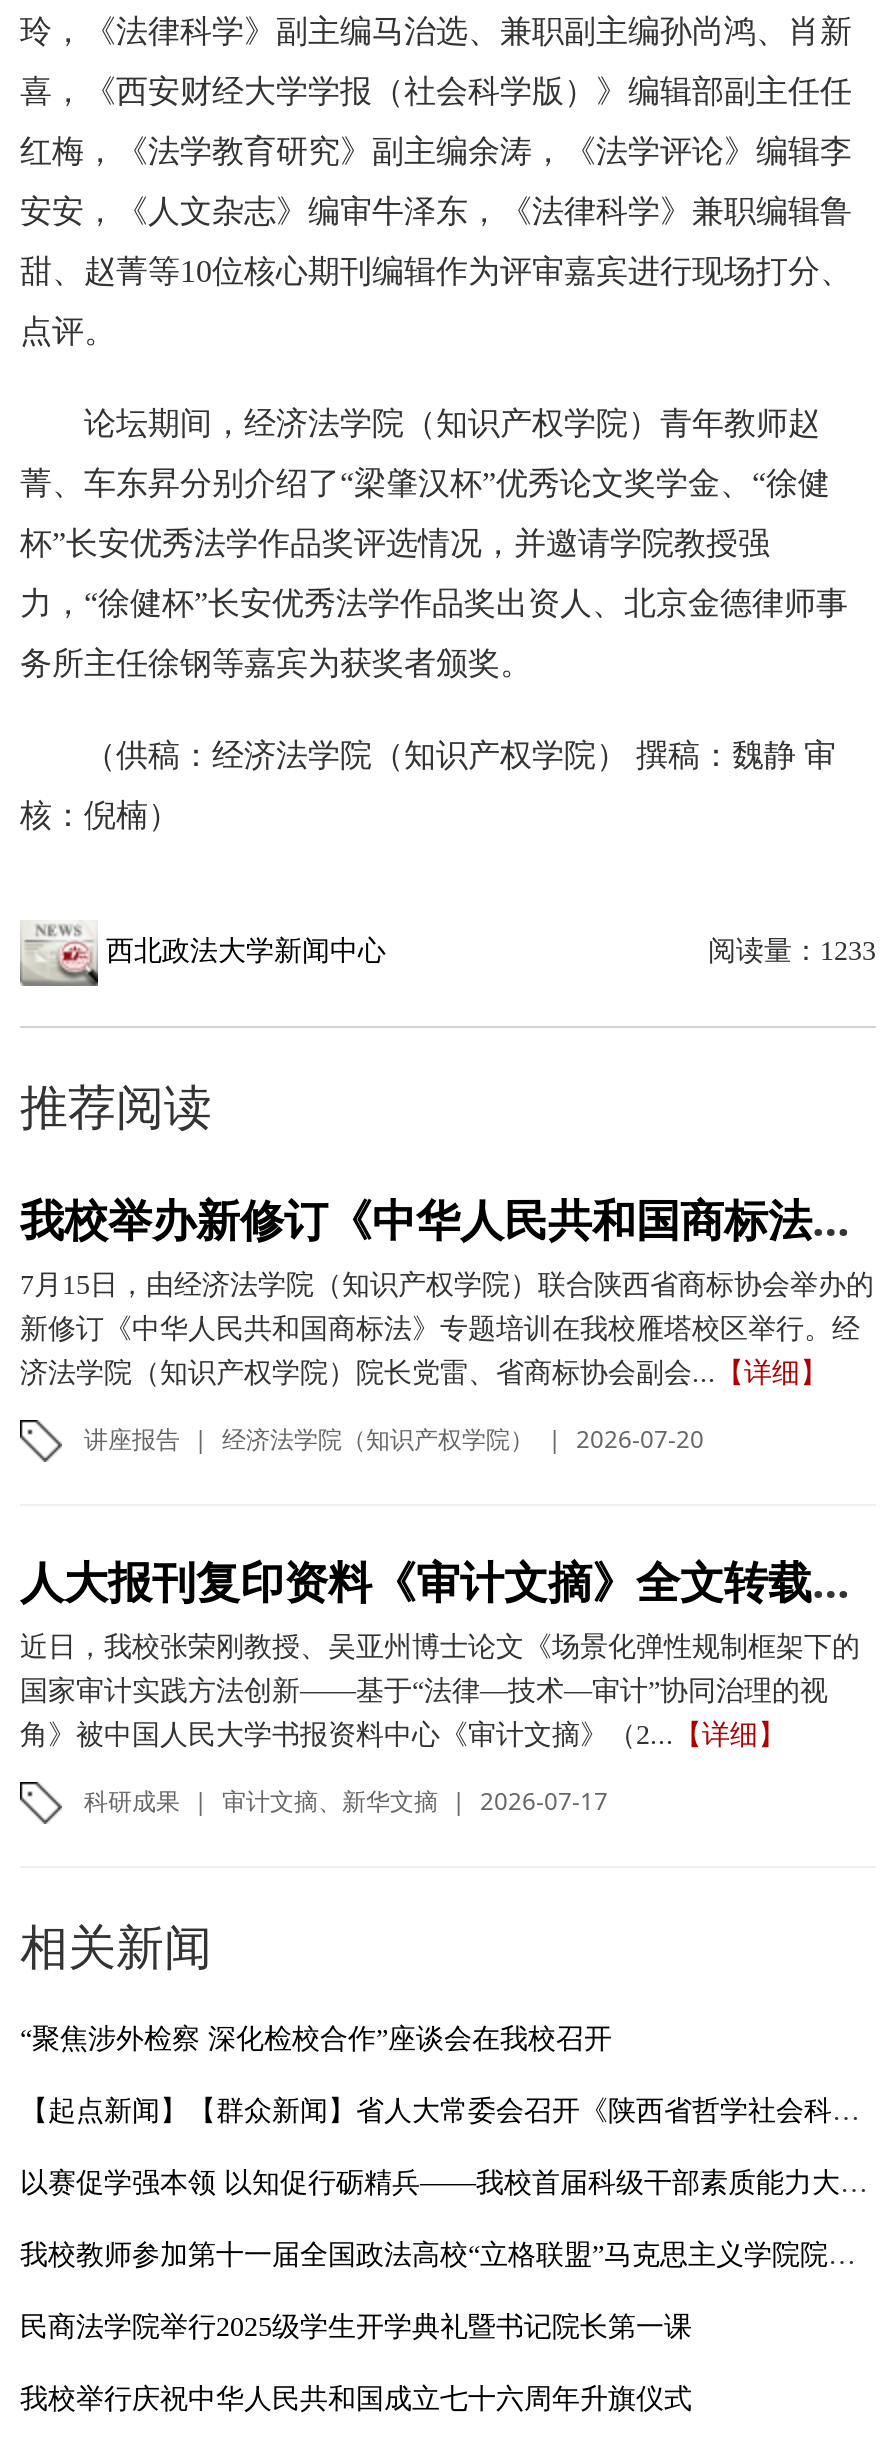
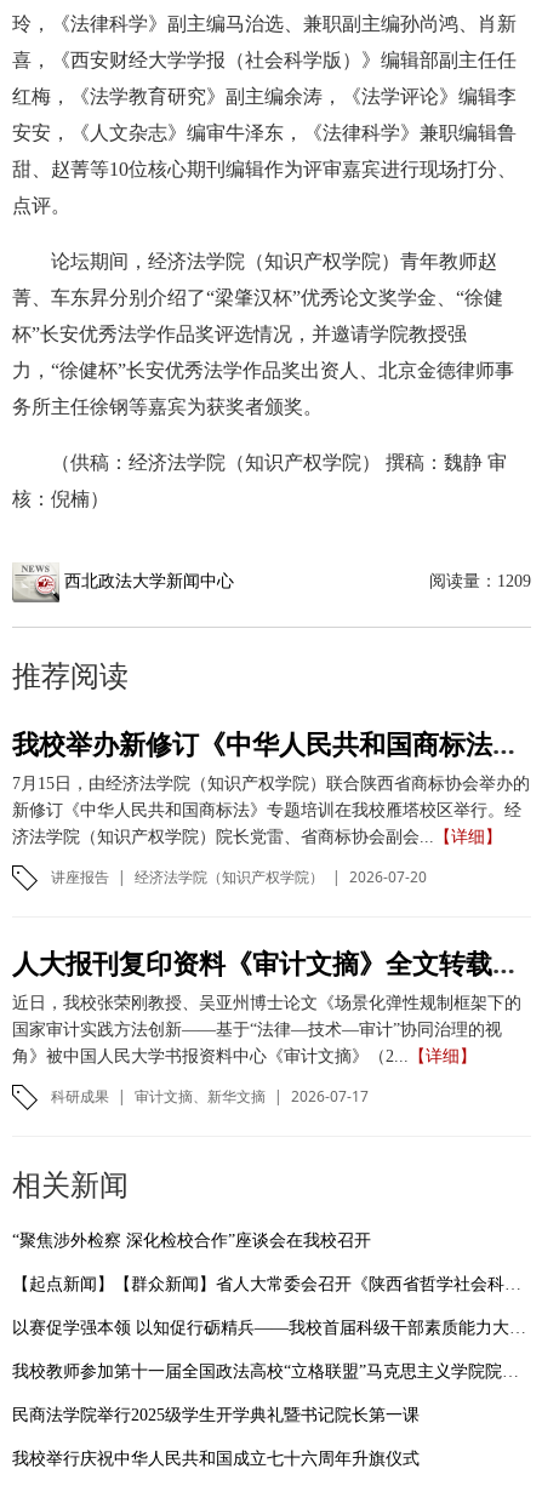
- 阅读量：1233
+ 阅读量：1209
